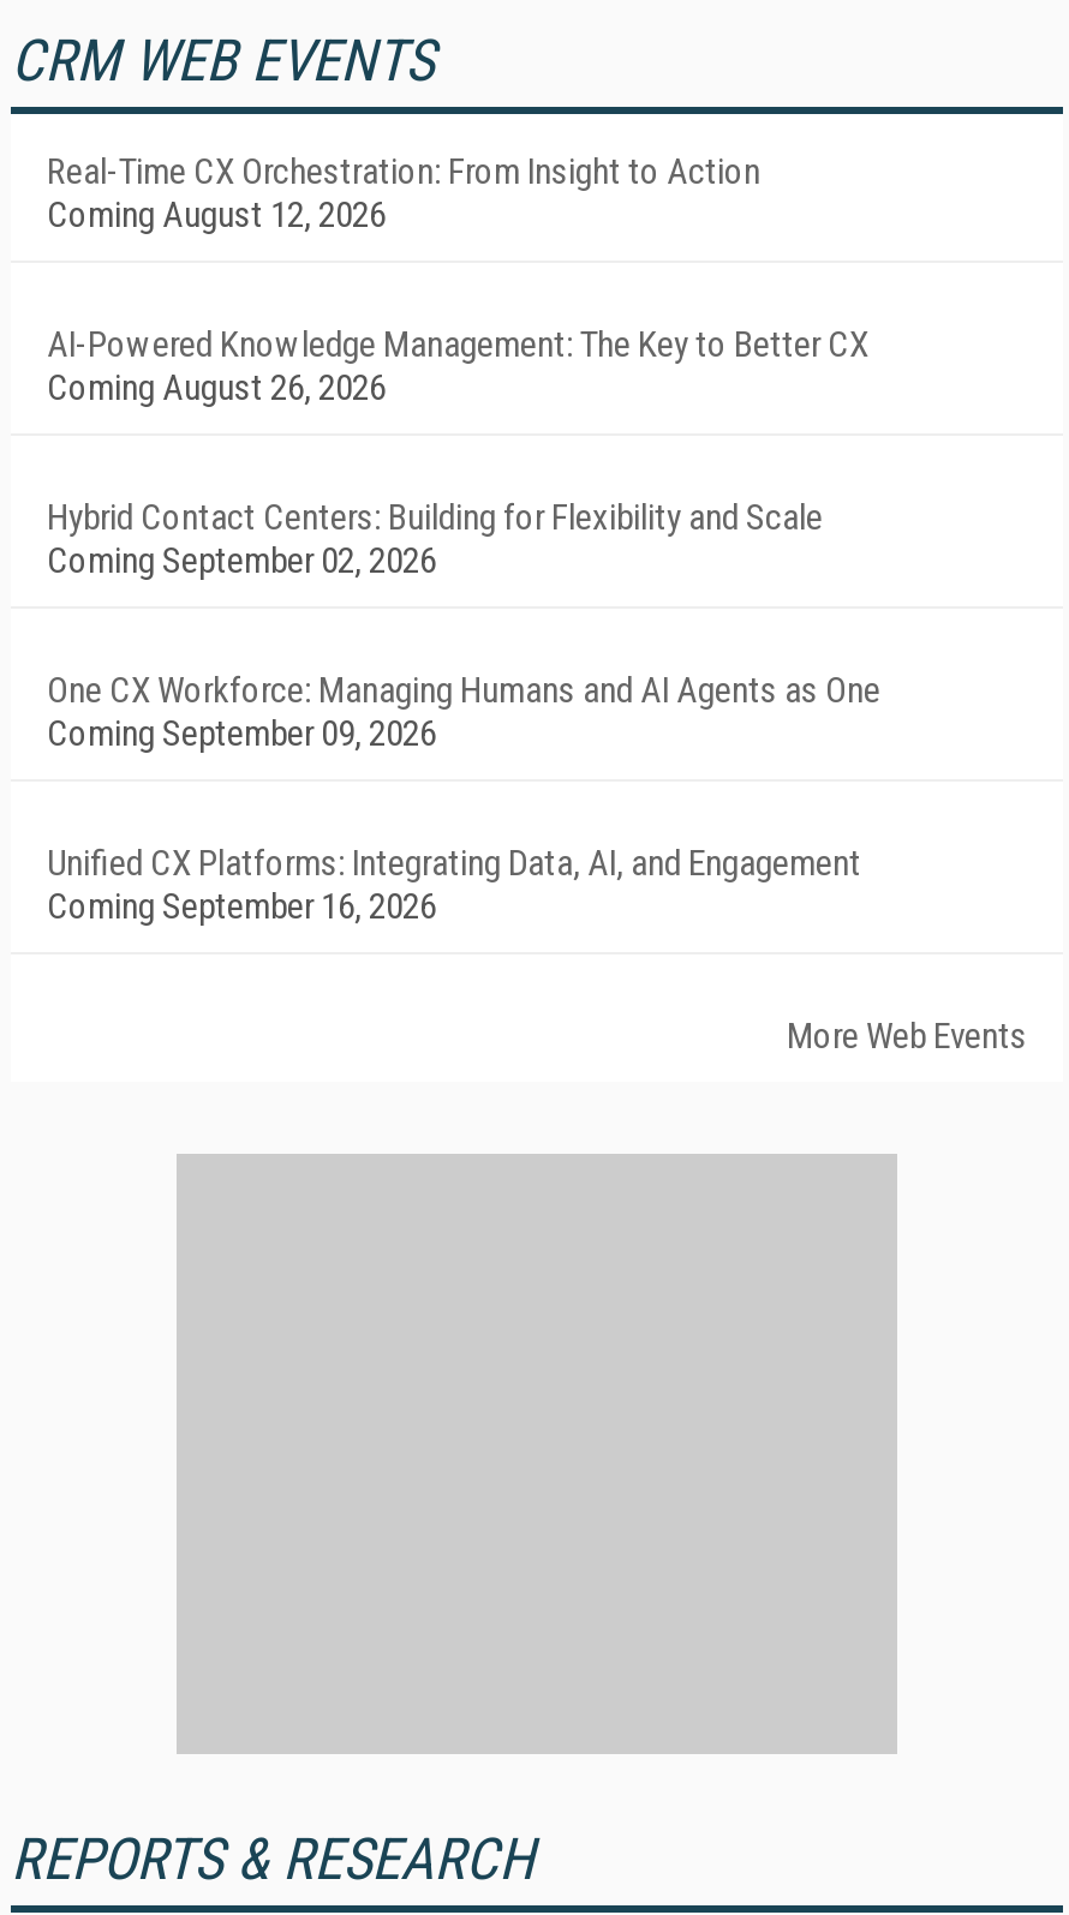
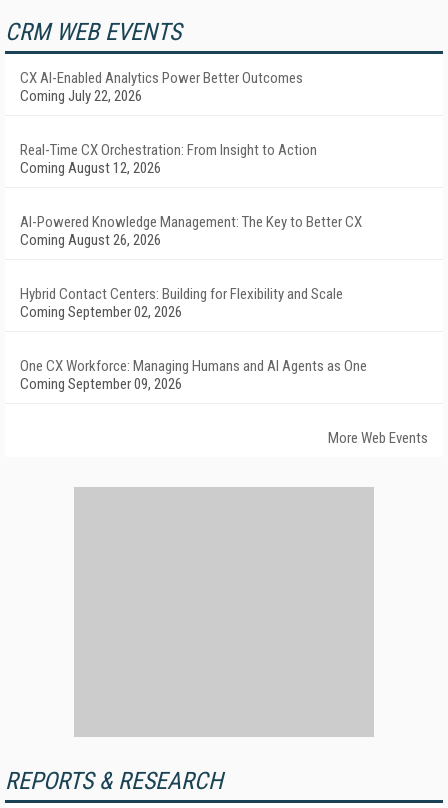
+ CX AI-Enabled Analytics Power Better Outcomes
+ Coming July 22, 2026

moved down: Real-Time CX Orchestration: From Insight to Action | Coming August 12, 2026 | AI-Powered Knowledge Management: The Key to Better CX | Coming August 26, 2026 | Hybrid Contact Centers: Building for Flexibility and Scale | Coming September 02, 2026 | One CX Workforce: Managing Humans and AI Agents as One | Coming September 09, 2026

- Unified CX Platforms: Integrating Data, AI, and Engagement
- Coming September 16, 2026
